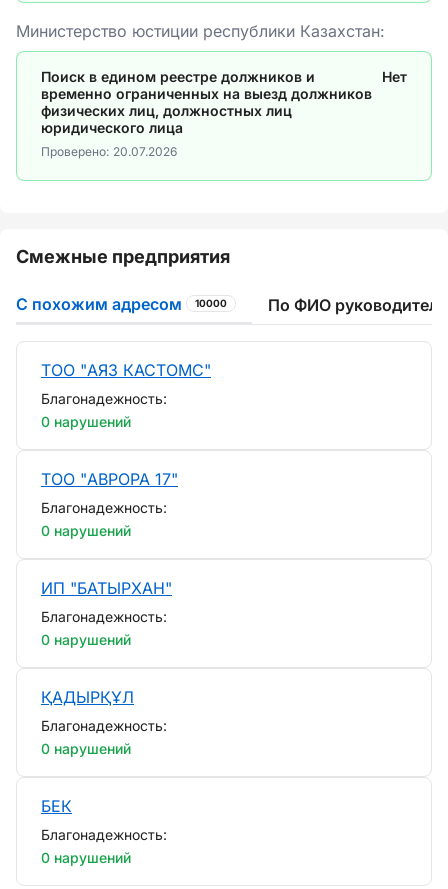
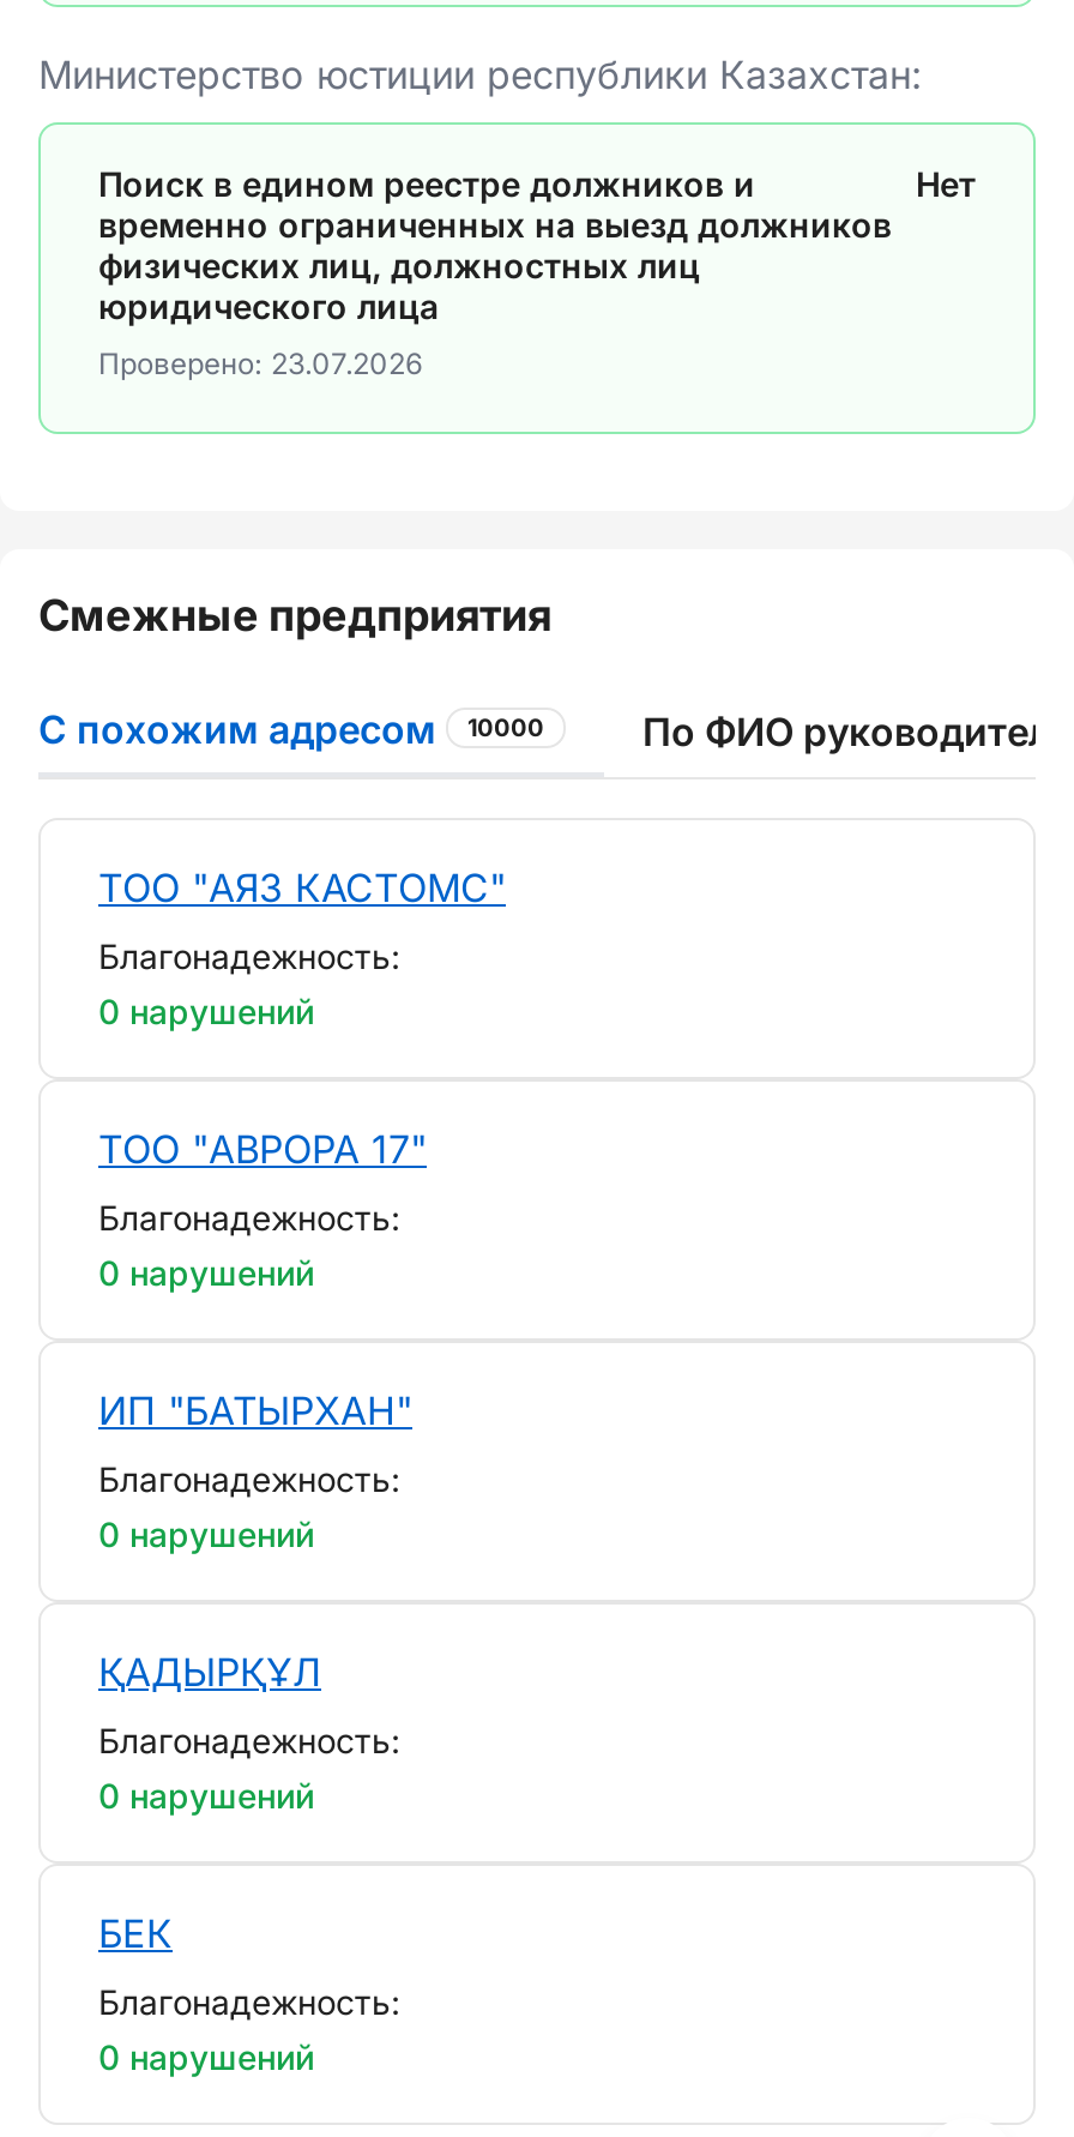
- Проверено: 20.07.2026
+ Проверено: 23.07.2026
